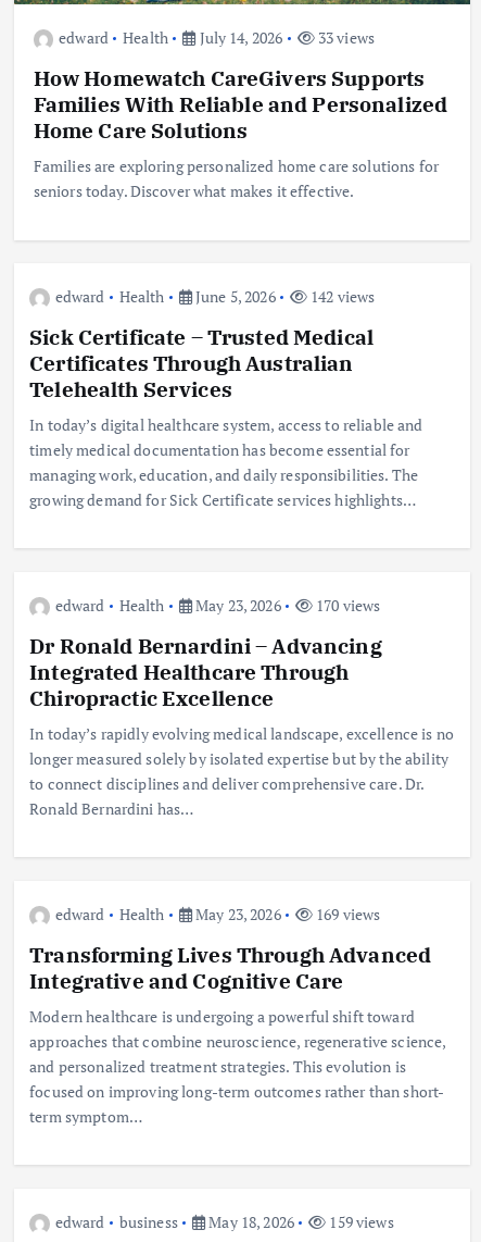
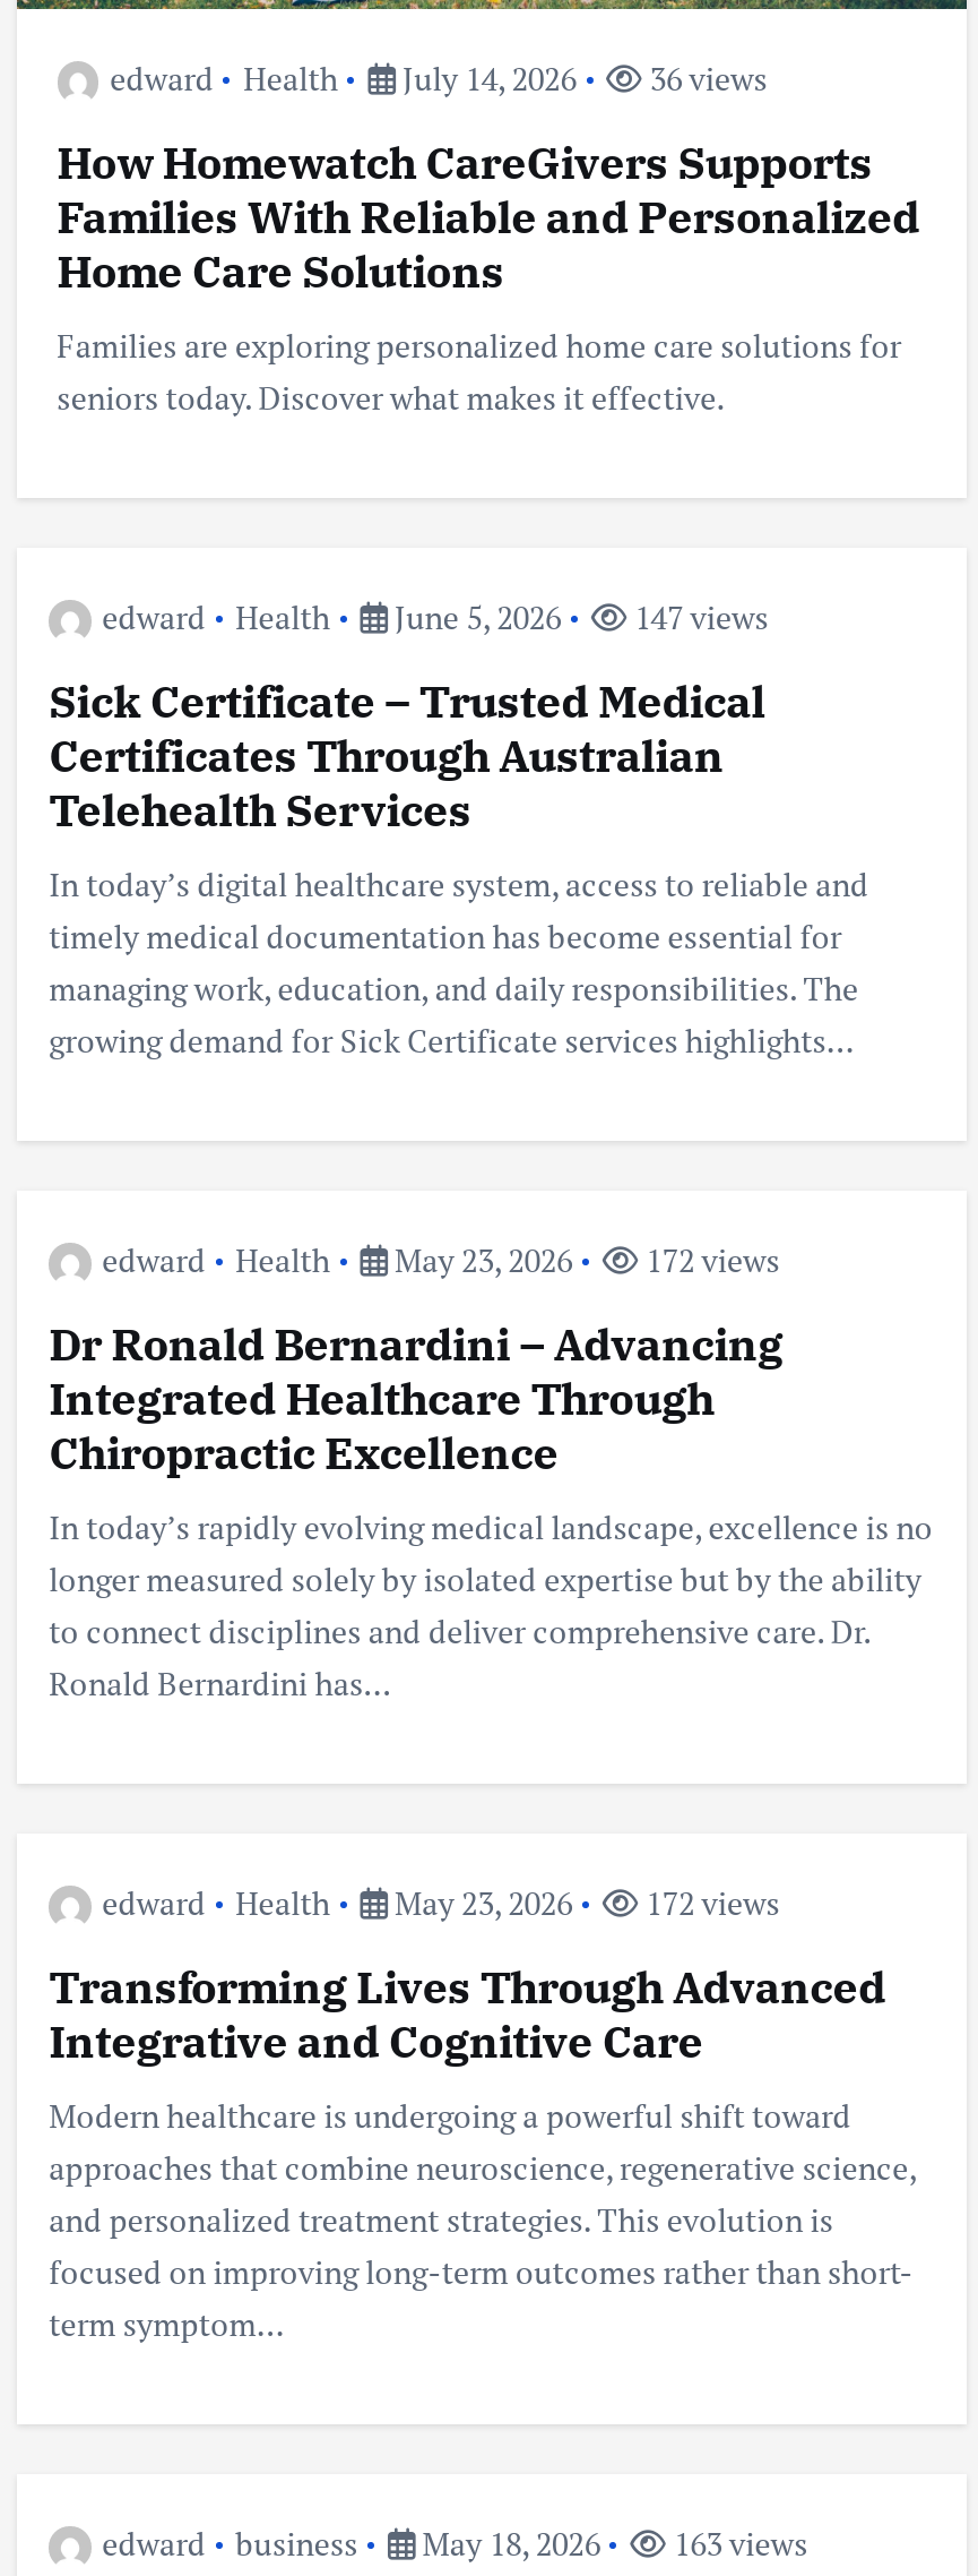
- edward Health July 14, 2026 33 views
+ edward Health July 14, 2026 36 views

- edward Health June 5, 2026 142 views
+ edward Health June 5, 2026 147 views

- edward Health May 23, 2026 170 views
+ edward Health May 23, 2026 172 views

- edward Health May 23, 2026 169 views
+ edward Health May 23, 2026 172 views

- edward business May 18, 2026 159 views
+ edward business May 18, 2026 163 views
